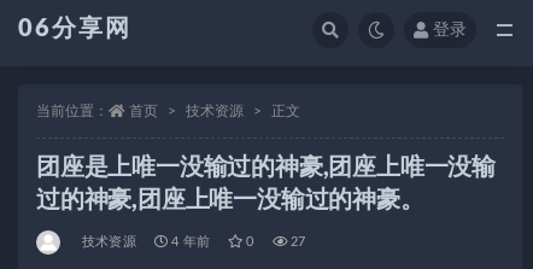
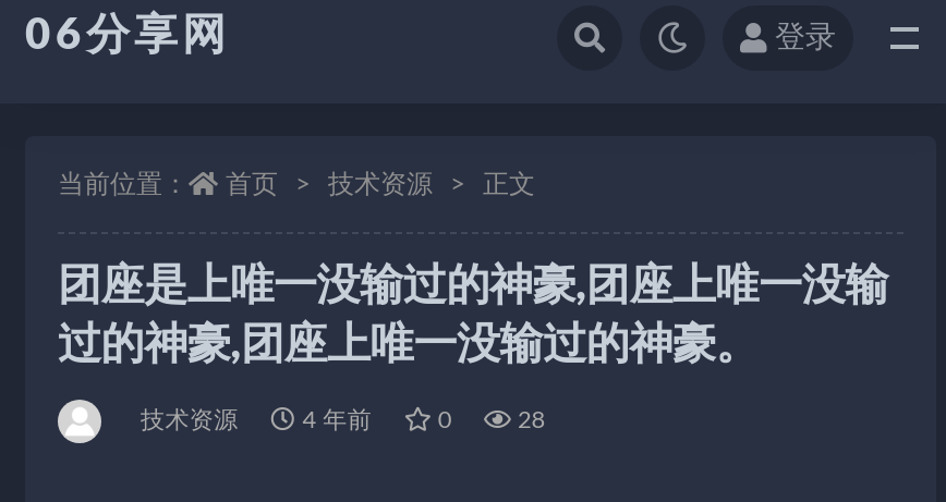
- 27
+ 28
